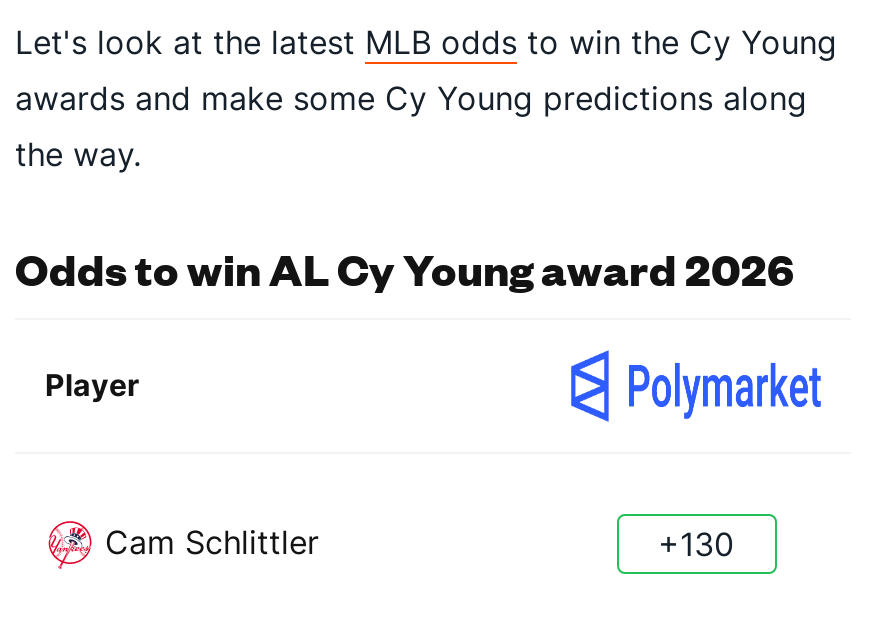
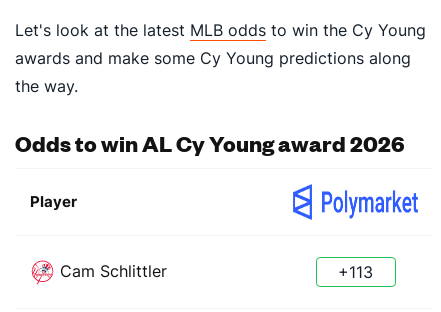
- +130
+ +113
